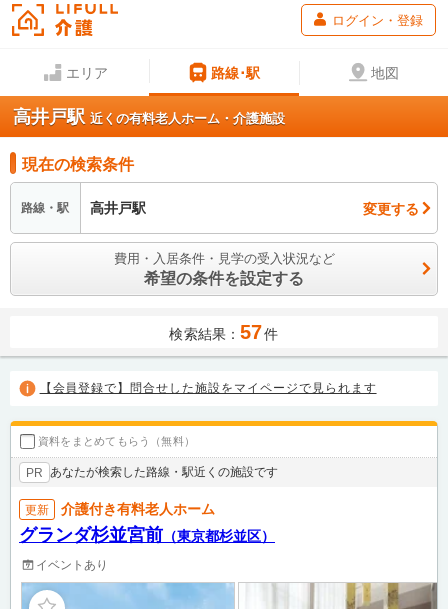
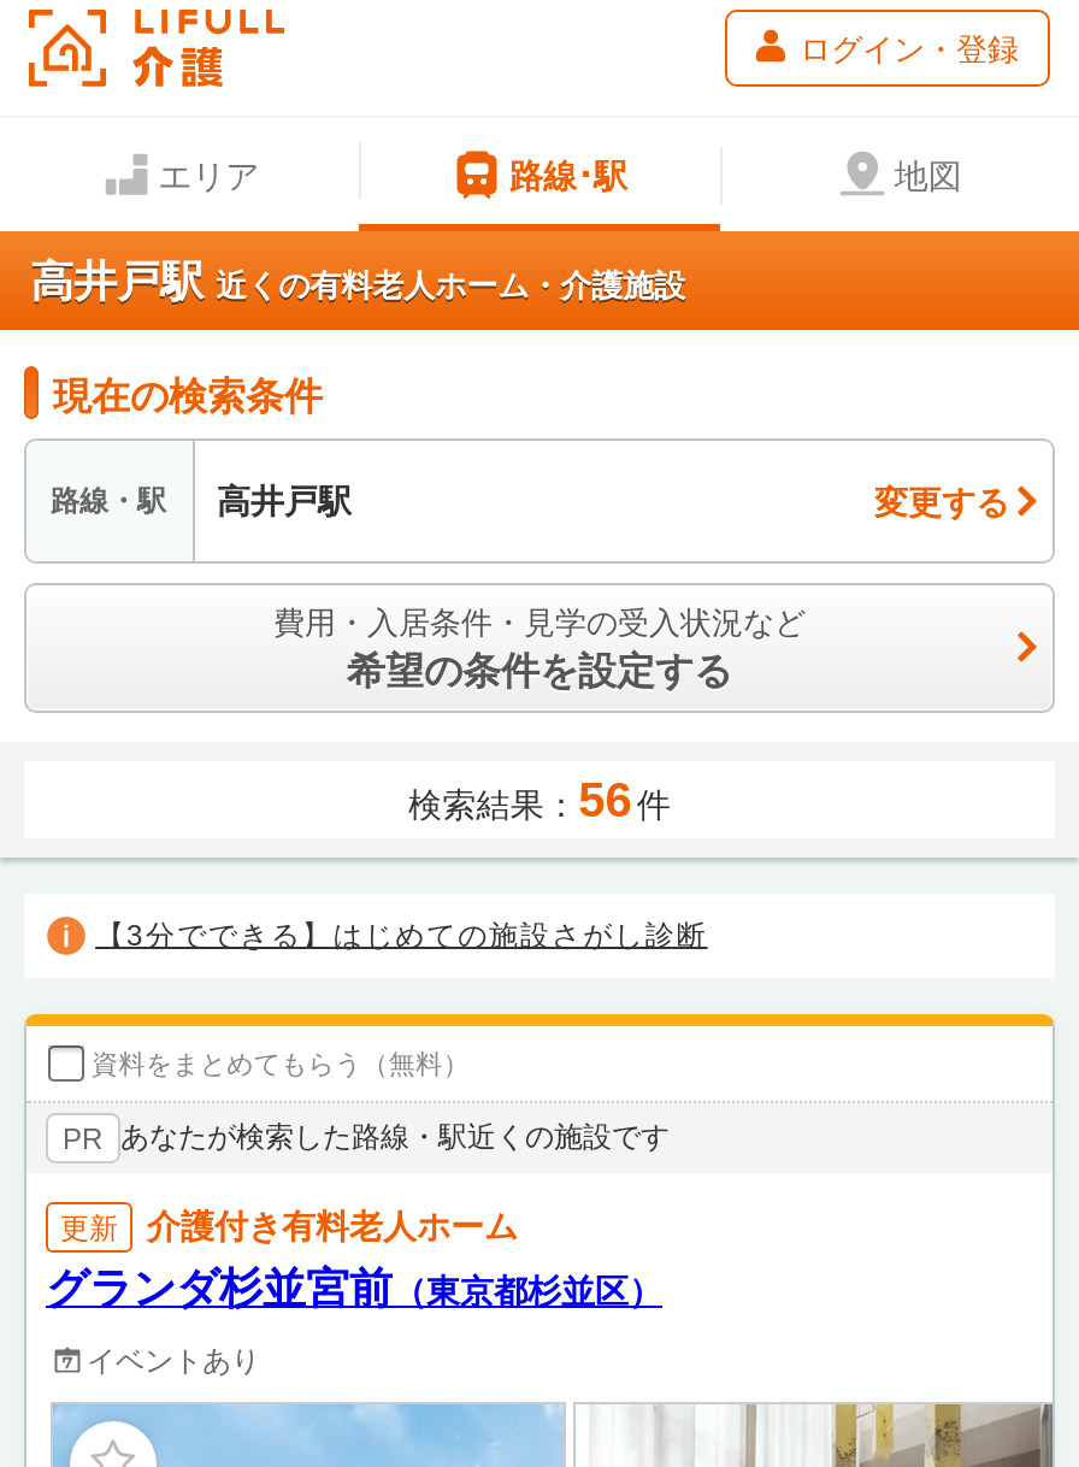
- 検索結果：57 件
+ 検索結果：56 件

- 【会員登録で】問合せした施設をマイページで見られます
+ 【3分でできる】はじめての施設さがし診断
